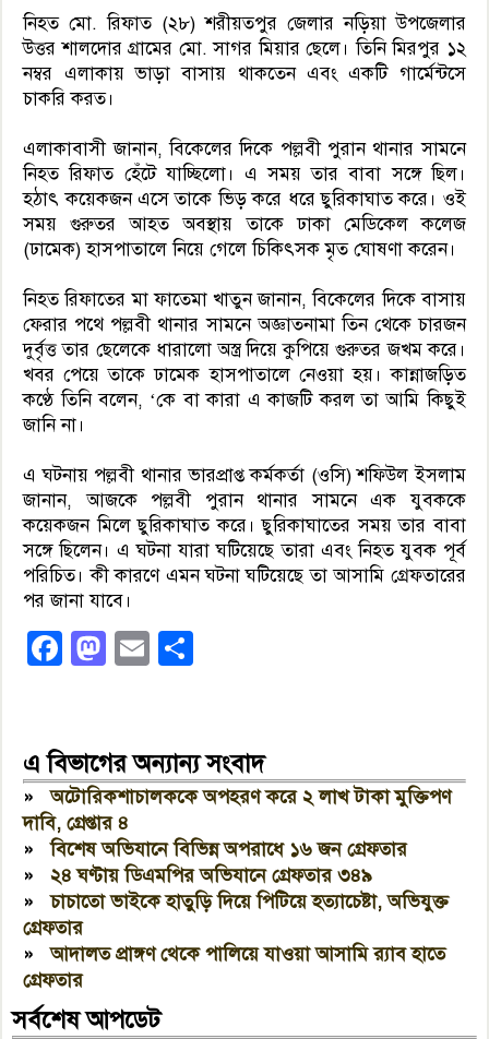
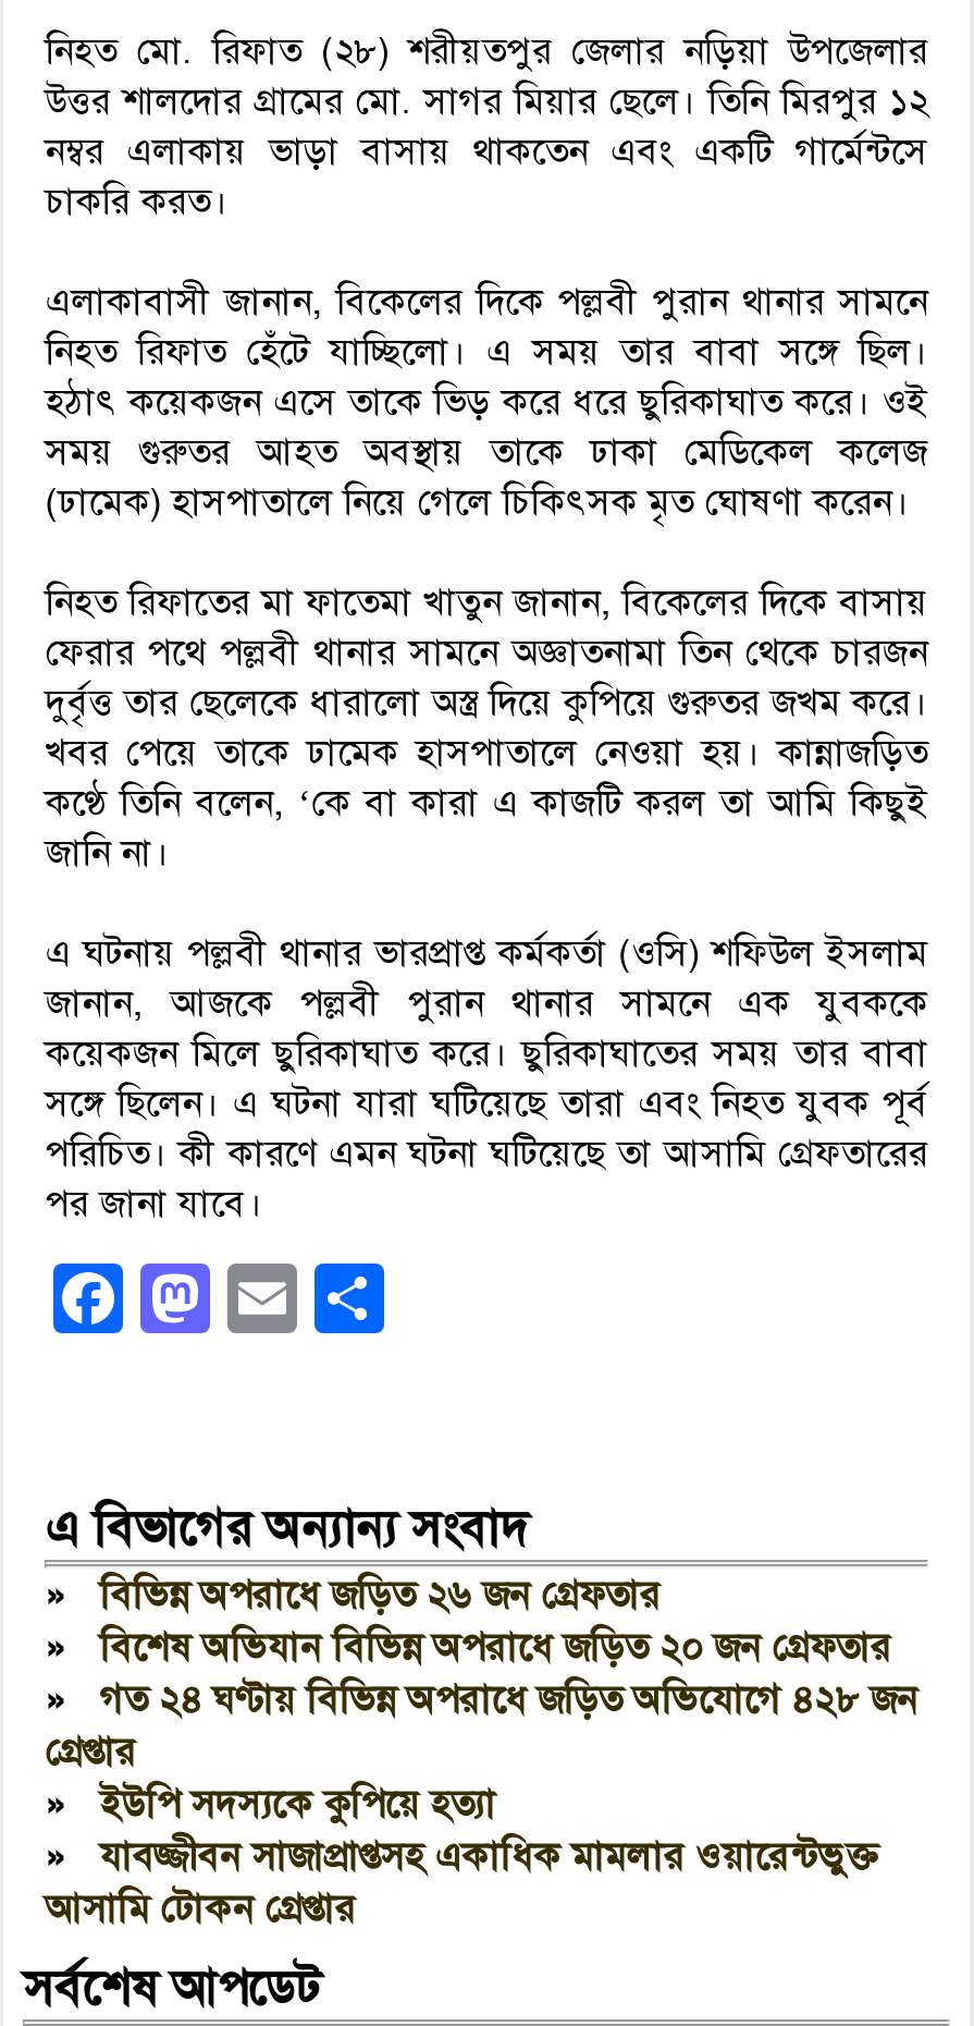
- » অটোরিকশাচালককে অপহরণ করে ২ লাখ টাকা মুক্তিপণ
- দাবি, গ্রেপ্তার ৪
- » বিশেষ অভিযানে বিভিন্ন অপরাধে ১৬ জন গ্রেফতার
- » ২৪ ঘণ্টায় ডিএমপির অভিযানে গ্রেফতার ৩৪৯
- » চাচাতো ভাইকে হাতুড়ি দিয়ে পিটিয়ে হত্যাচেষ্টা, অভিযুক্ত
- গ্রেফতার
- » আদালত প্রাঙ্গণ থেকে পালিয়ে যাওয়া আসামি র‌্যাব হাতে
- গ্রেফতার
+ » বিভিন্ন অপরাধে জড়িত ২৬ জন গ্রেফতার
+ » বিশেষ অভিযান বিভিন্ন অপরাধে জড়িত ২০ জন গ্রেফতার
+ » গত ২৪ ঘণ্টায় বিভিন্ন অপরাধে জড়িত অভিযোগে ৪২৮ জন
+ গ্রেপ্তার
+ » ইউপি সদস্যকে কুপিয়ে হত্যা
+ » যাবজ্জীবন সাজাপ্রাপ্তসহ একাধিক মামলার ওয়ারেন্টভুক্ত
+ আসামি টোকন গ্রেপ্তার
